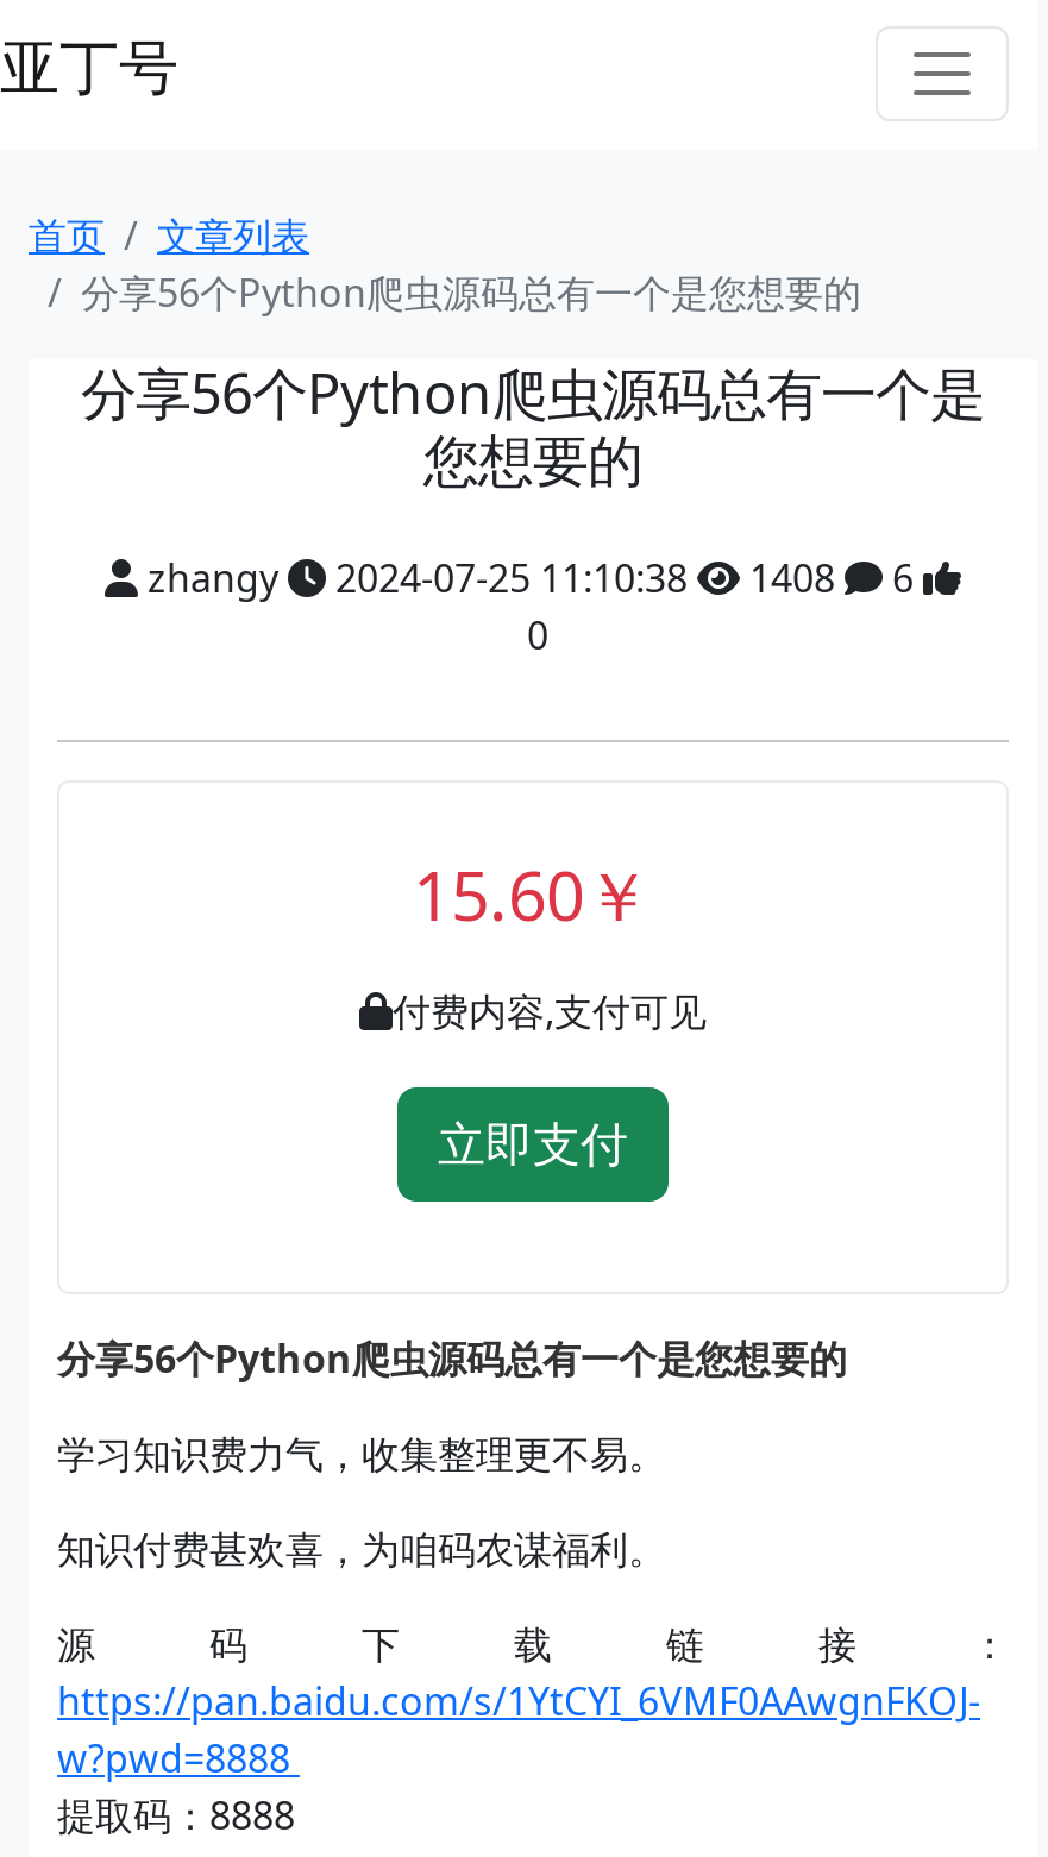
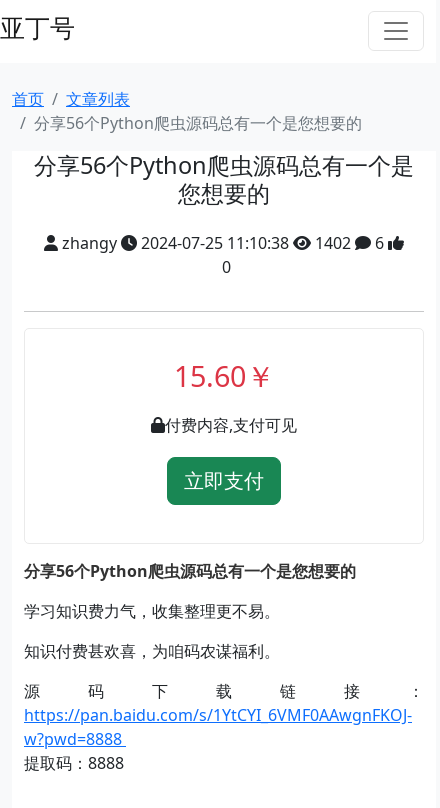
- zhangy 2024-07-25 11:10:38 1408 6
+ zhangy 2024-07-25 11:10:38 1402 6
